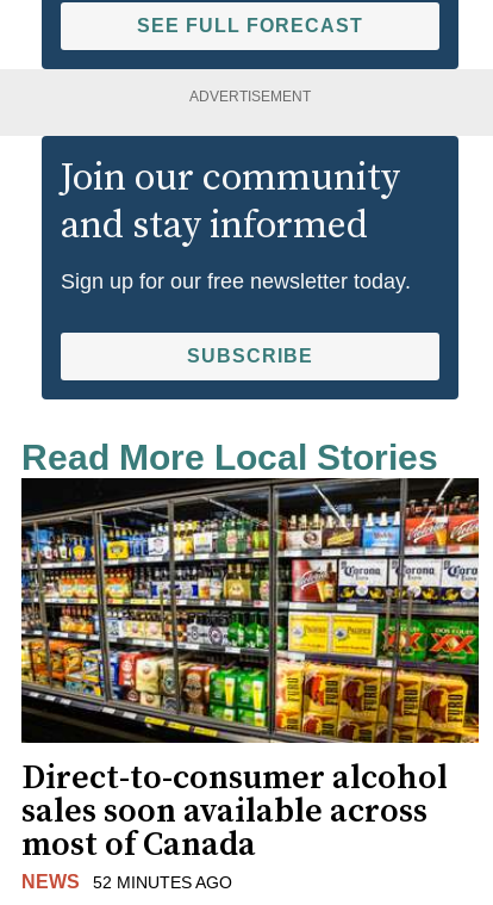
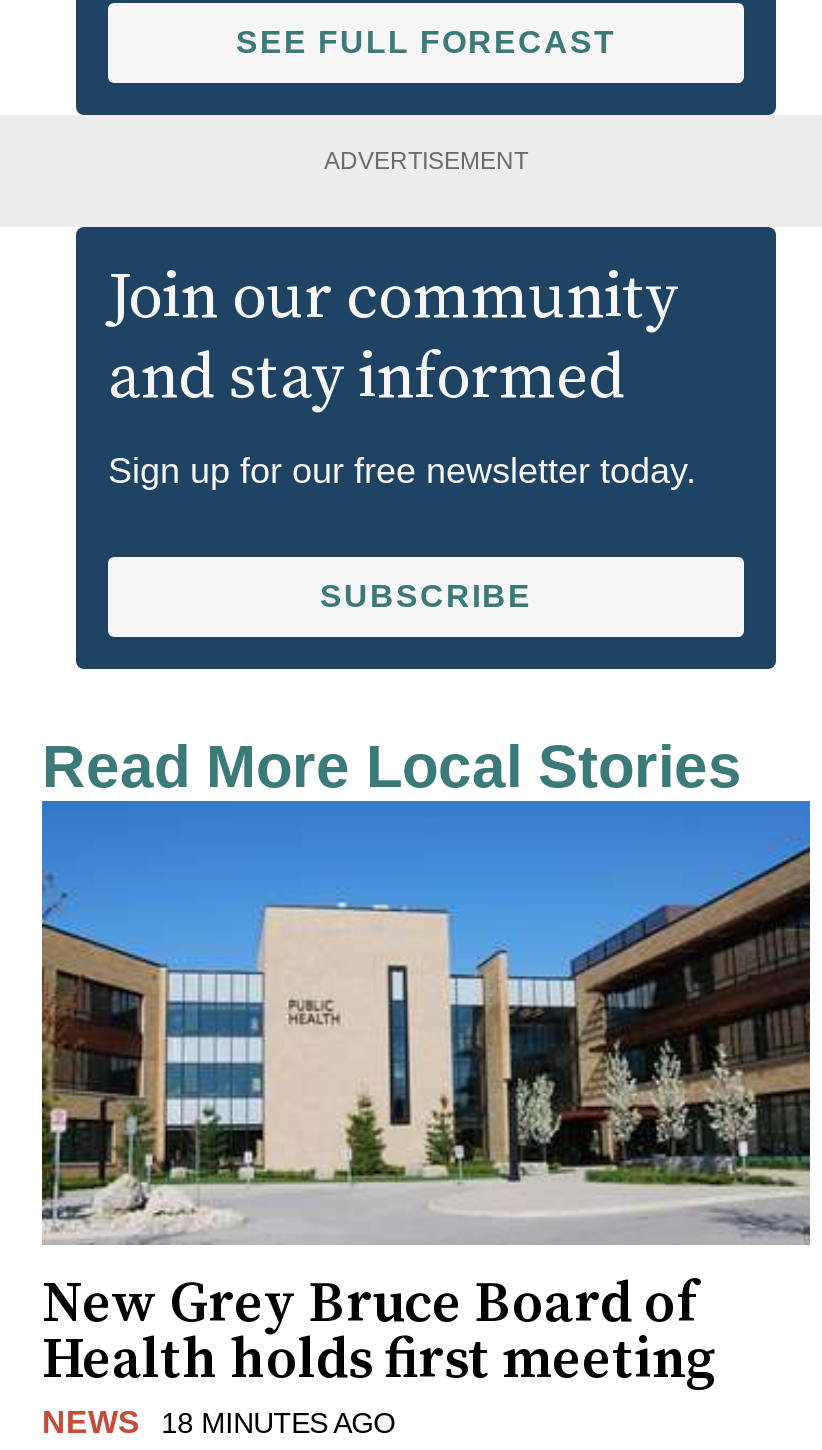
- [image]
- Direct-to-consumer alcohol
- sales soon available across
- most of Canada
+ [image]
+ New Grey Bruce Board of
+ Health holds first meeting

- NEWS 52 MINUTES AGO
+ NEWS 18 MINUTES AGO
